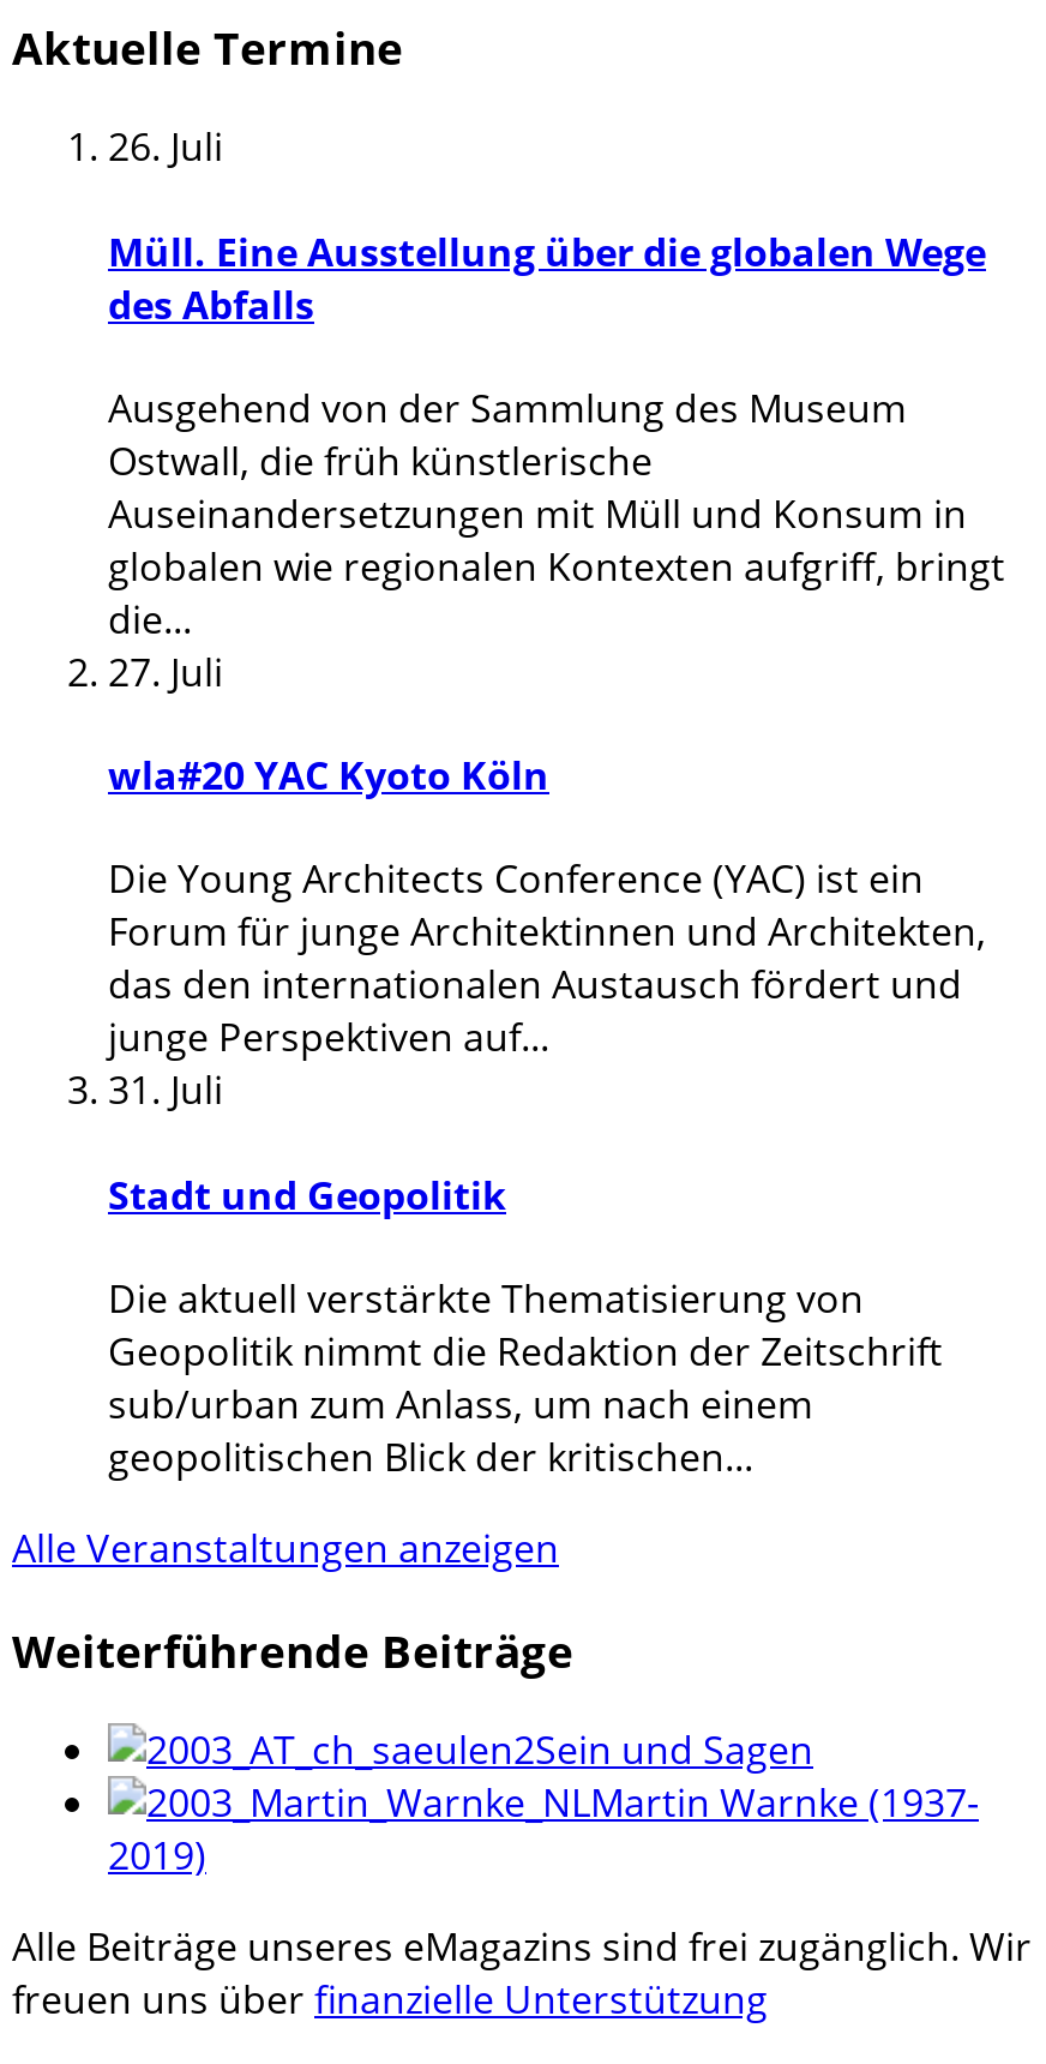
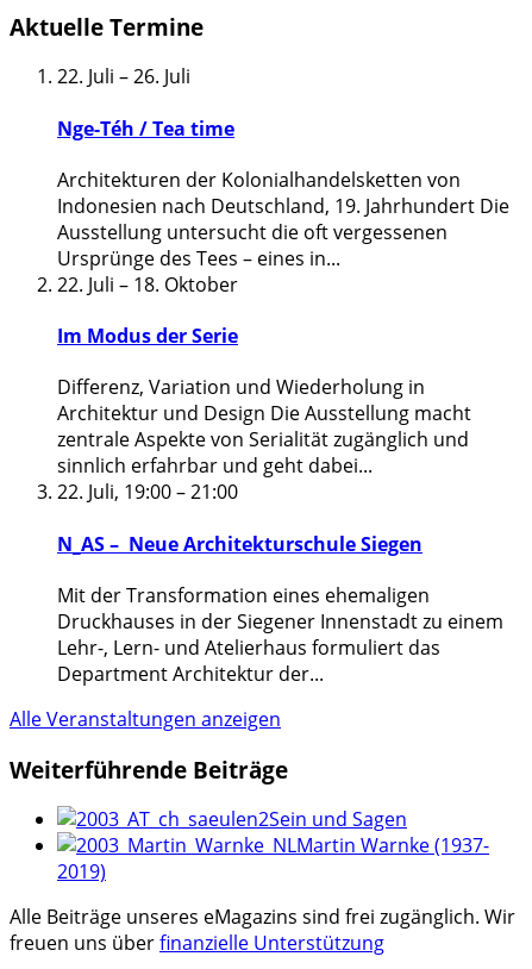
- 26. Juli
+ 22. Juli – 26. Juli

- Müll. Eine Ausstellung über die globalen Wege
- des Abfalls
+ Nge-Téh / Tea time

- Ausgehend von der Sammlung des Museum
- Ostwall, die früh künstlerische
- Auseinandersetzungen mit Müll und Konsum in
- globalen wie regionalen Kontexten aufgriff, bringt
- die...
- 27. Juli
+ Architekturen der Kolonialhandelsketten von
+ Indonesien nach Deutschland, 19. Jahrhundert Die
+ Ausstellung untersucht die oft vergessenen
+ Ursprünge des Tees – eines in...
+ 22. Juli – 18. Oktober

- wla#20 YAC Kyoto Köln
+ Im Modus der Serie

- Die Young Architects Conference (YAC) ist ein
- Forum für junge Architektinnen und Architekten,
- das den internationalen Austausch fördert und
- junge Perspektiven auf...
- 31. Juli
+ Differenz, Variation und Wiederholung in
+ Architektur und Design Die Ausstellung macht
+ zentrale Aspekte von Serialität zugänglich und
+ sinnlich erfahrbar und geht dabei...
+ 22. Juli, 19:00 – 21:00

- Stadt und Geopolitik
+ N_AS – Neue Architekturschule Siegen

- Die aktuell verstärkte Thematisierung von
- Geopolitik nimmt die Redaktion der Zeitschrift
- sub/urban zum Anlass, um nach einem
- geopolitischen Blick der kritischen...
+ Mit der Transformation eines ehemaligen
+ Druckhauses in der Siegener Innenstadt zu einem
+ Lehr-, Lern- und Atelierhaus formuliert das
+ Department Architektur der...
